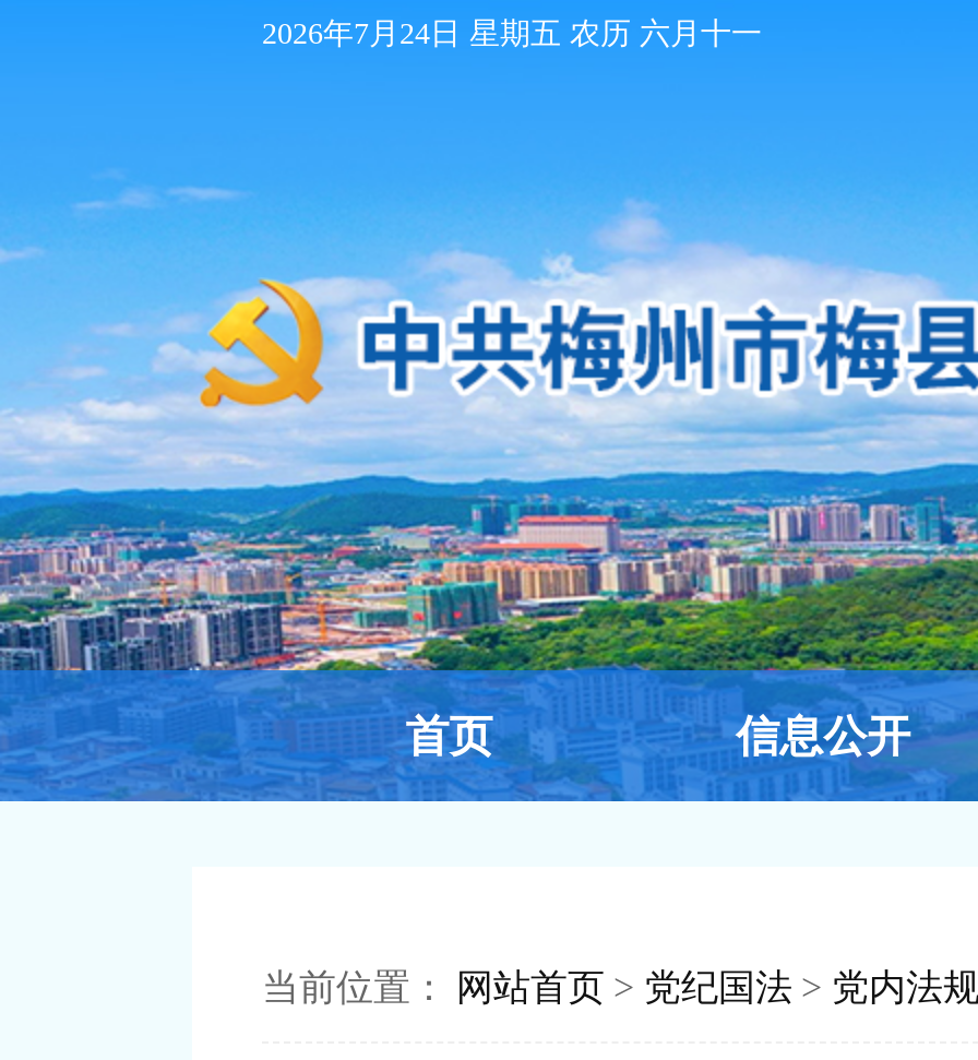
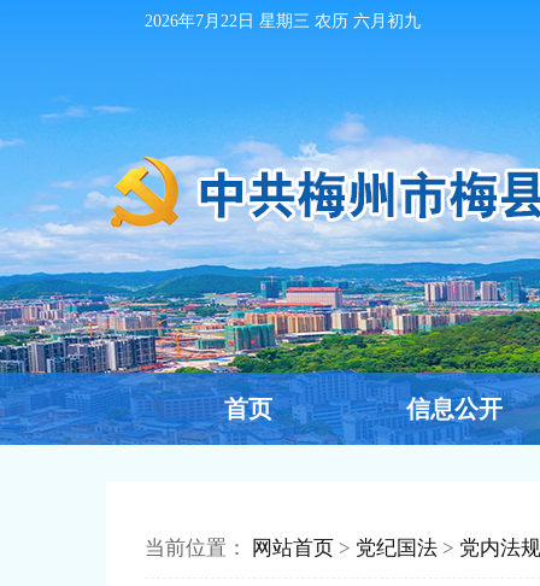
- 2026年7月24日星期五 农历六月十一
+ 2026年7月22日星期三 农历六月初九
